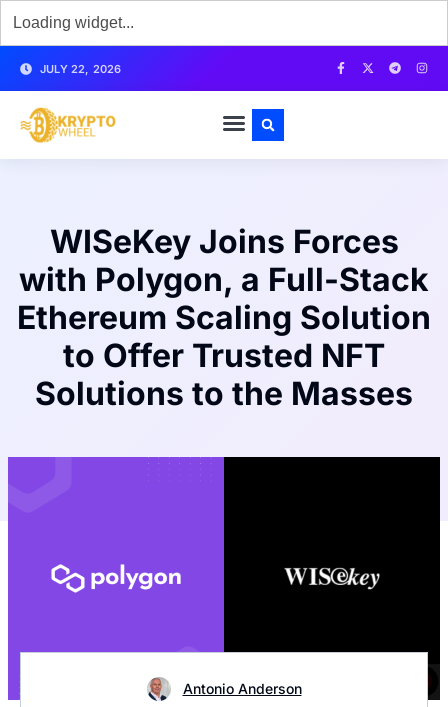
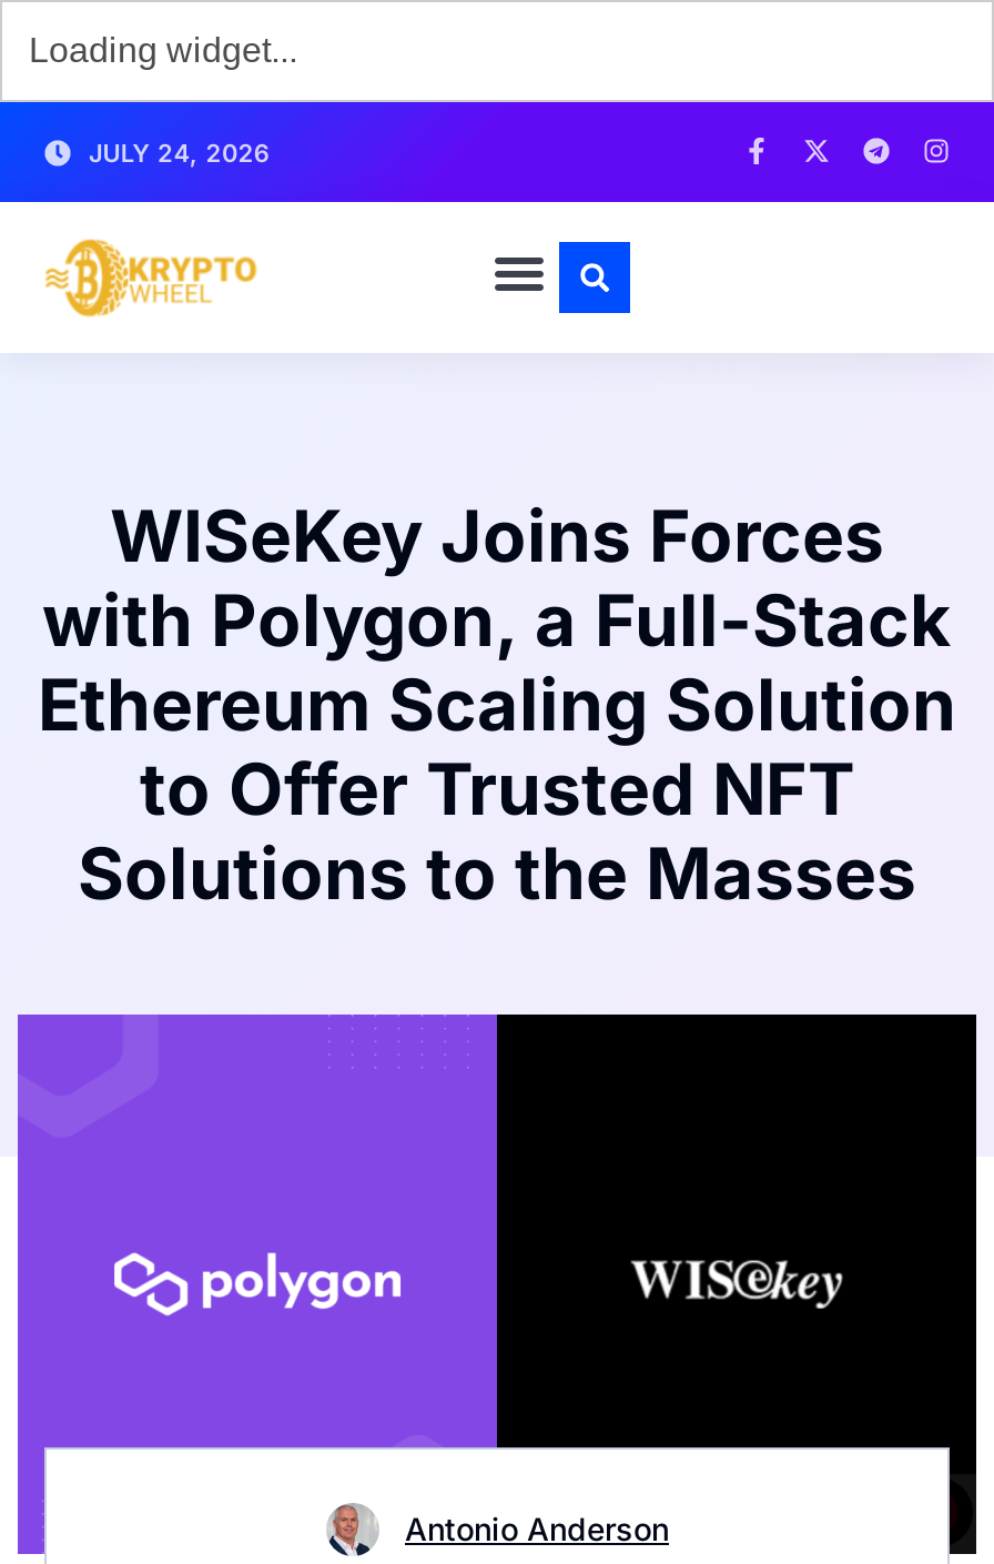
- JULY 22, 2026
+ JULY 24, 2026
